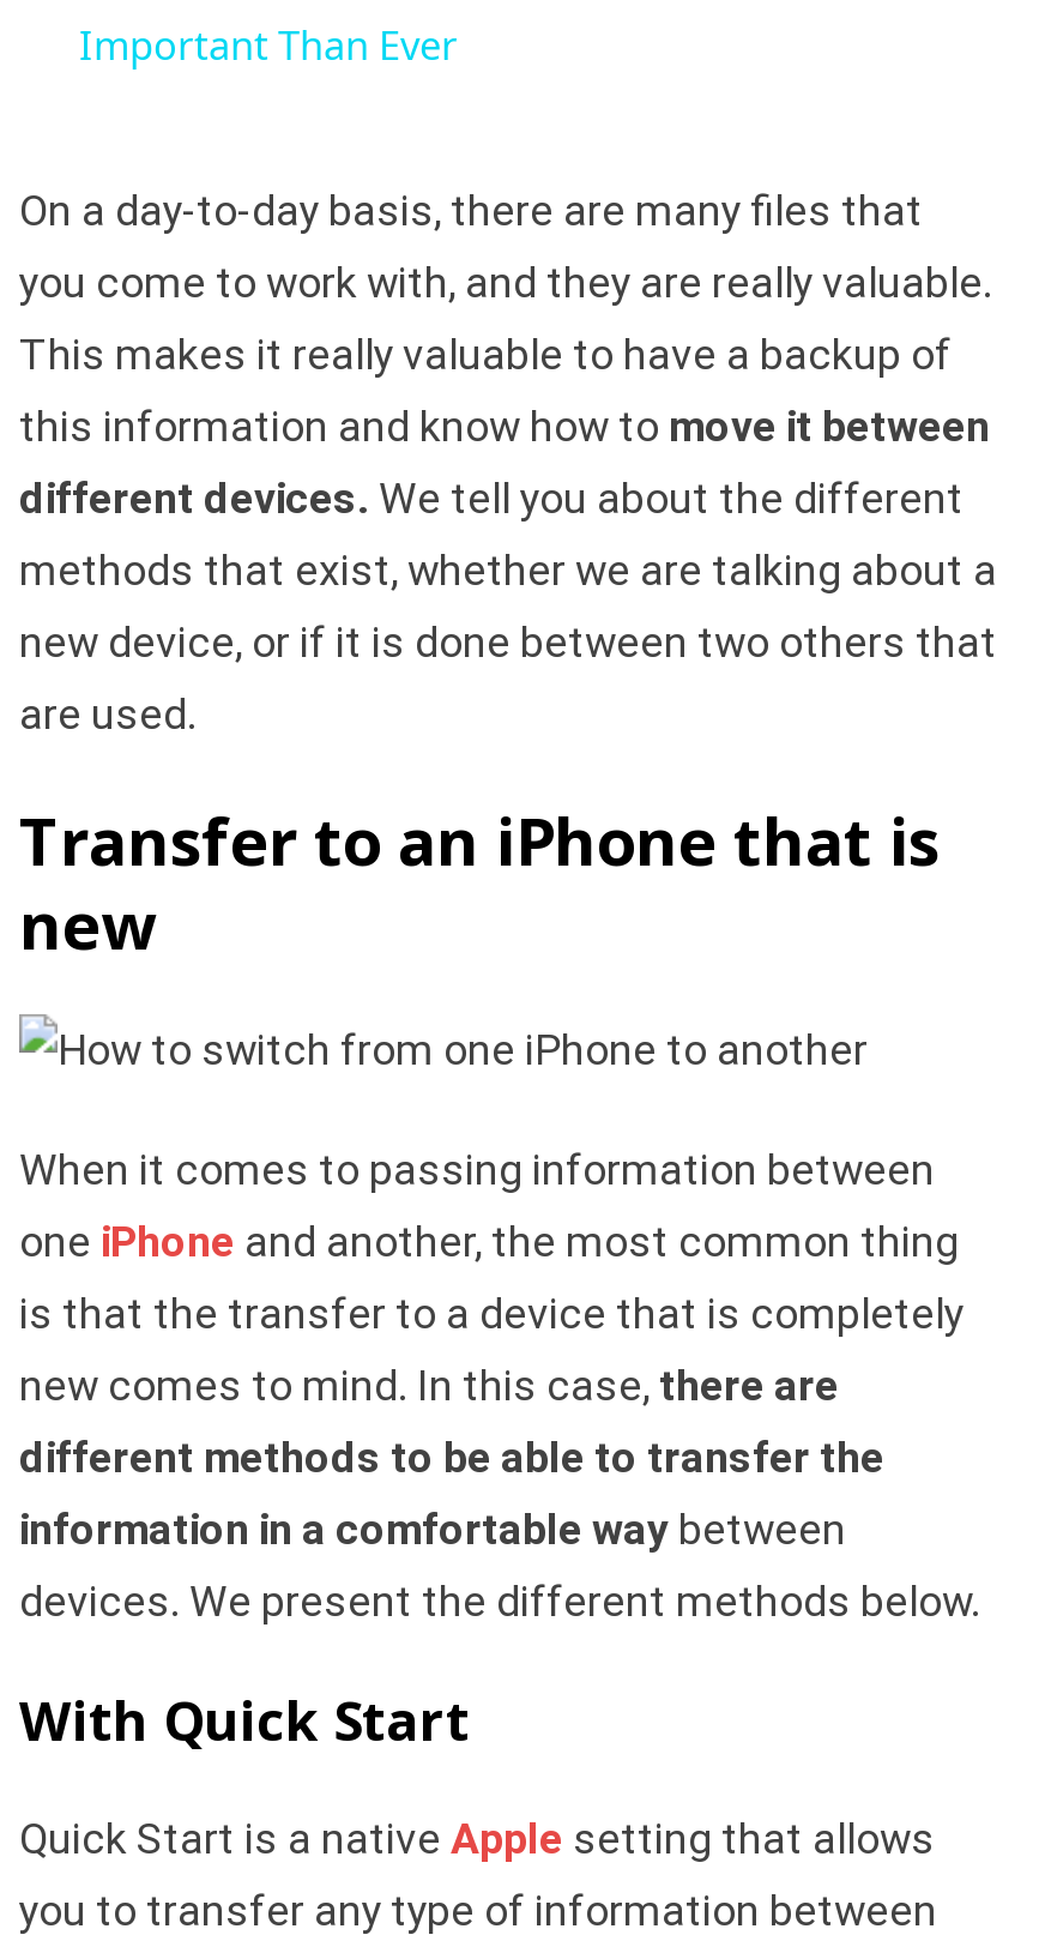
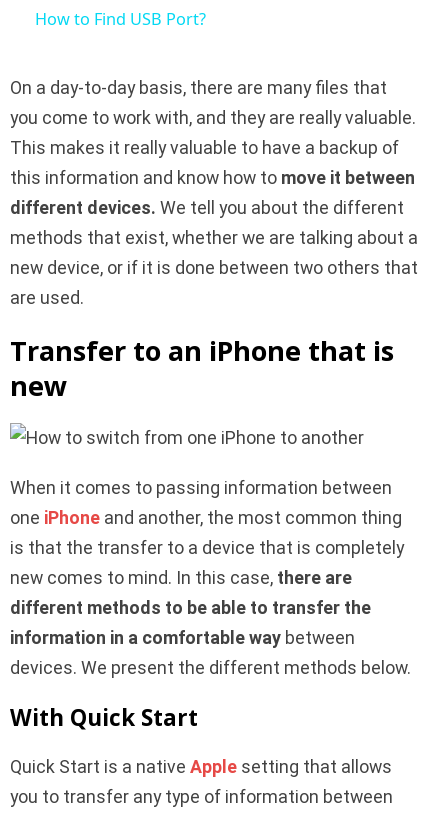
- Important Than Ever
+ How to Find USB Port?
